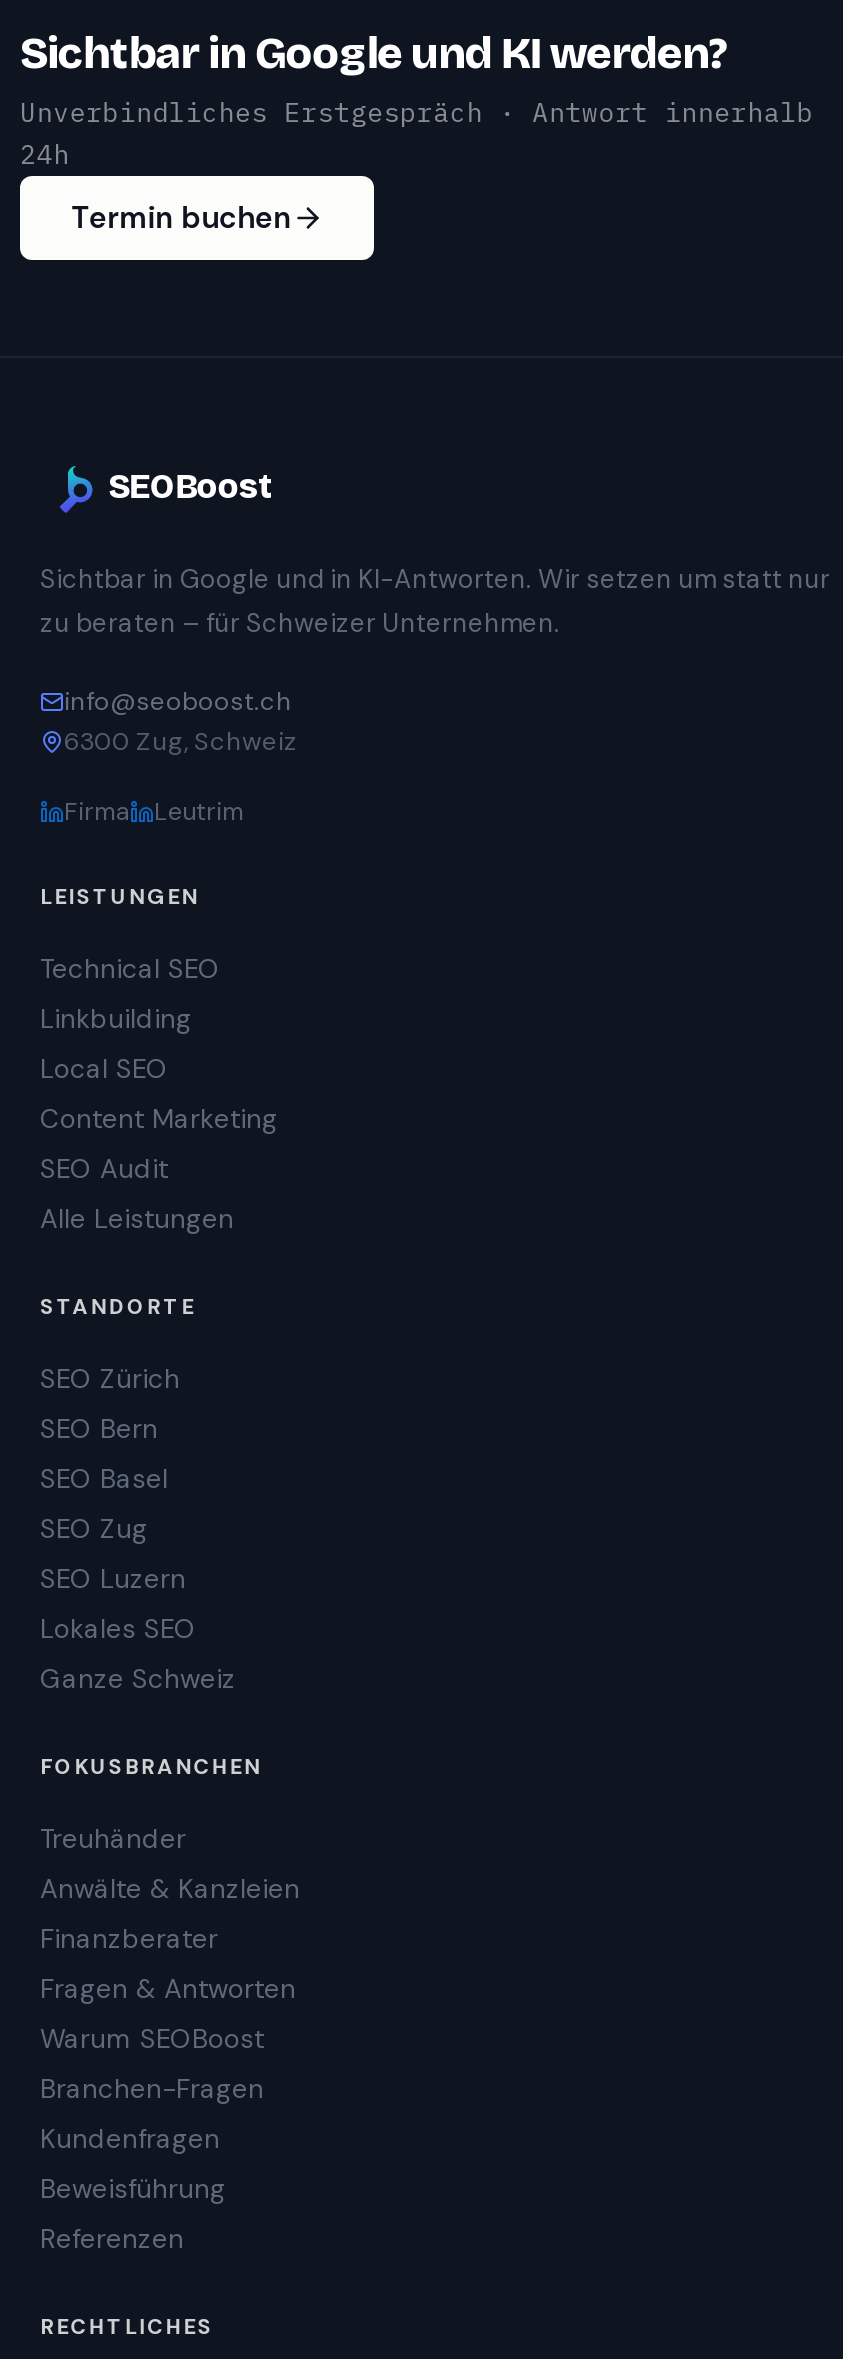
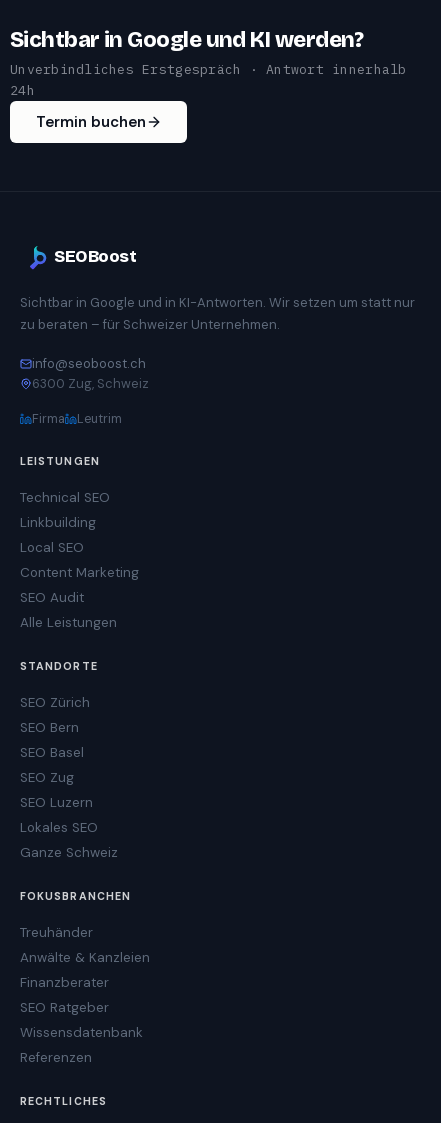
- Fragen & Antworten
- Warum SEOBoost
- Branchen-Fragen
- Kundenfragen
- Beweisführung
+ SEO Ratgeber
+ Wissensdatenbank
